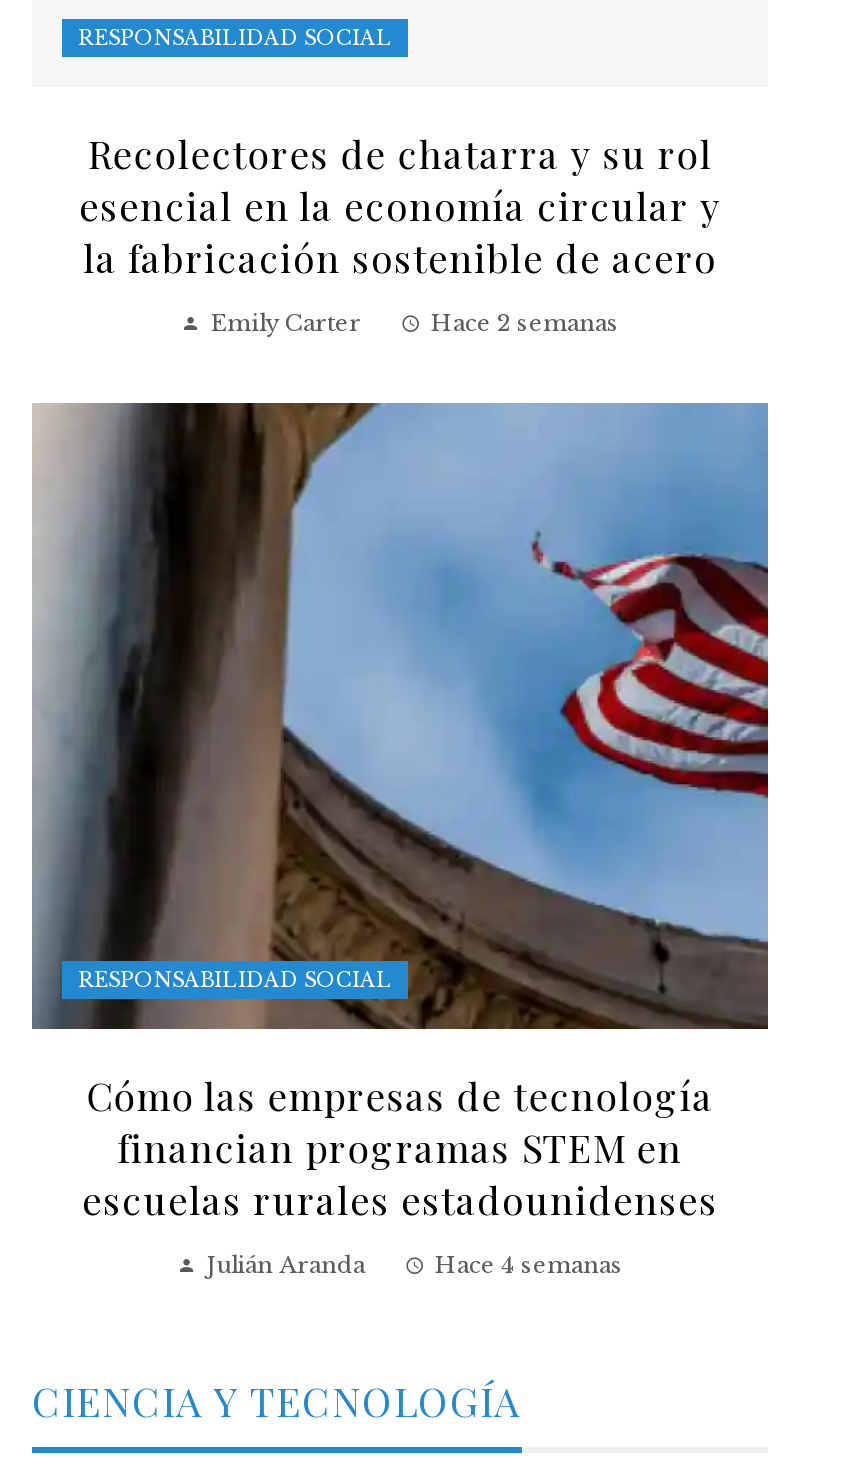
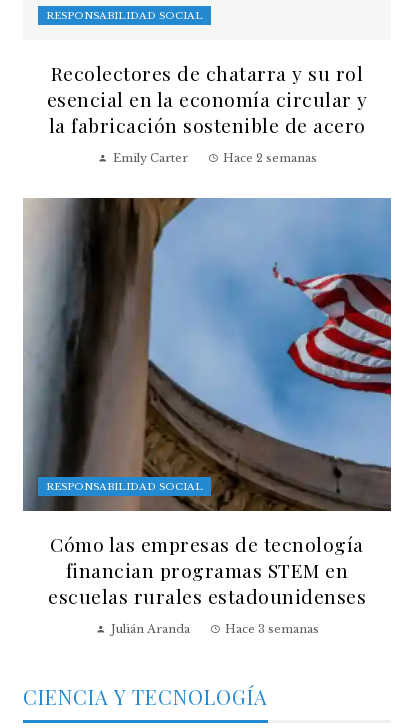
- Hace 4 semanas
+ Hace 3 semanas
